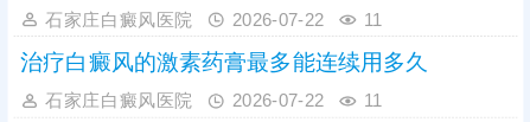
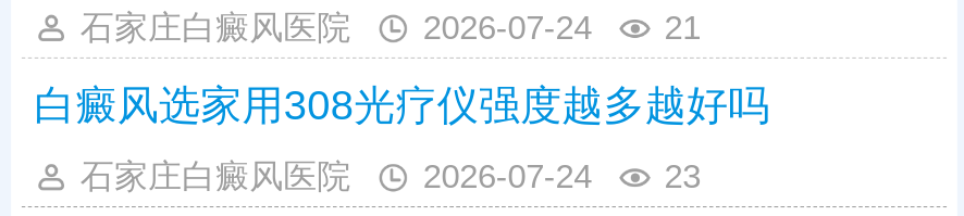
- 2026-07-22
- 11
+ 2026-07-24
+ 21

- 治疗白癜风的激素药膏最多能连续用多久
+ 白癜风选家用308光疗仪强度越多越好吗

- 2026-07-22
- 11
+ 2026-07-24
+ 23
